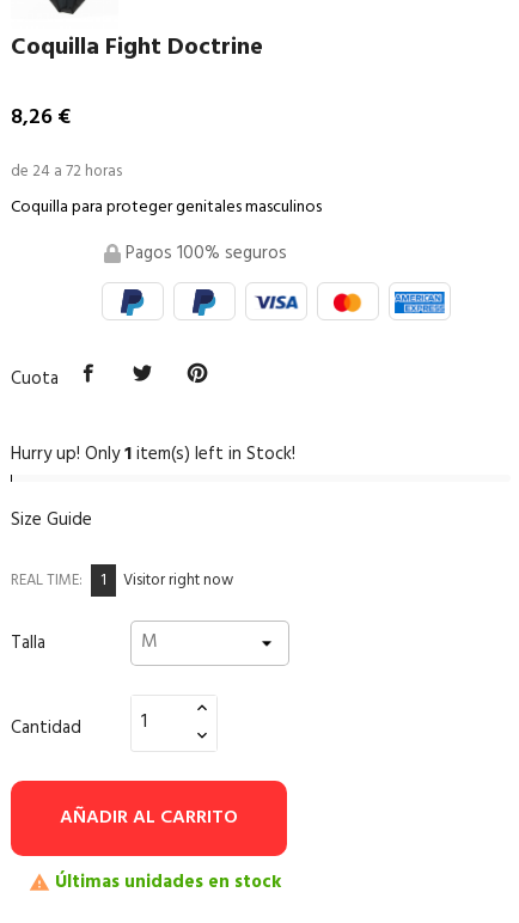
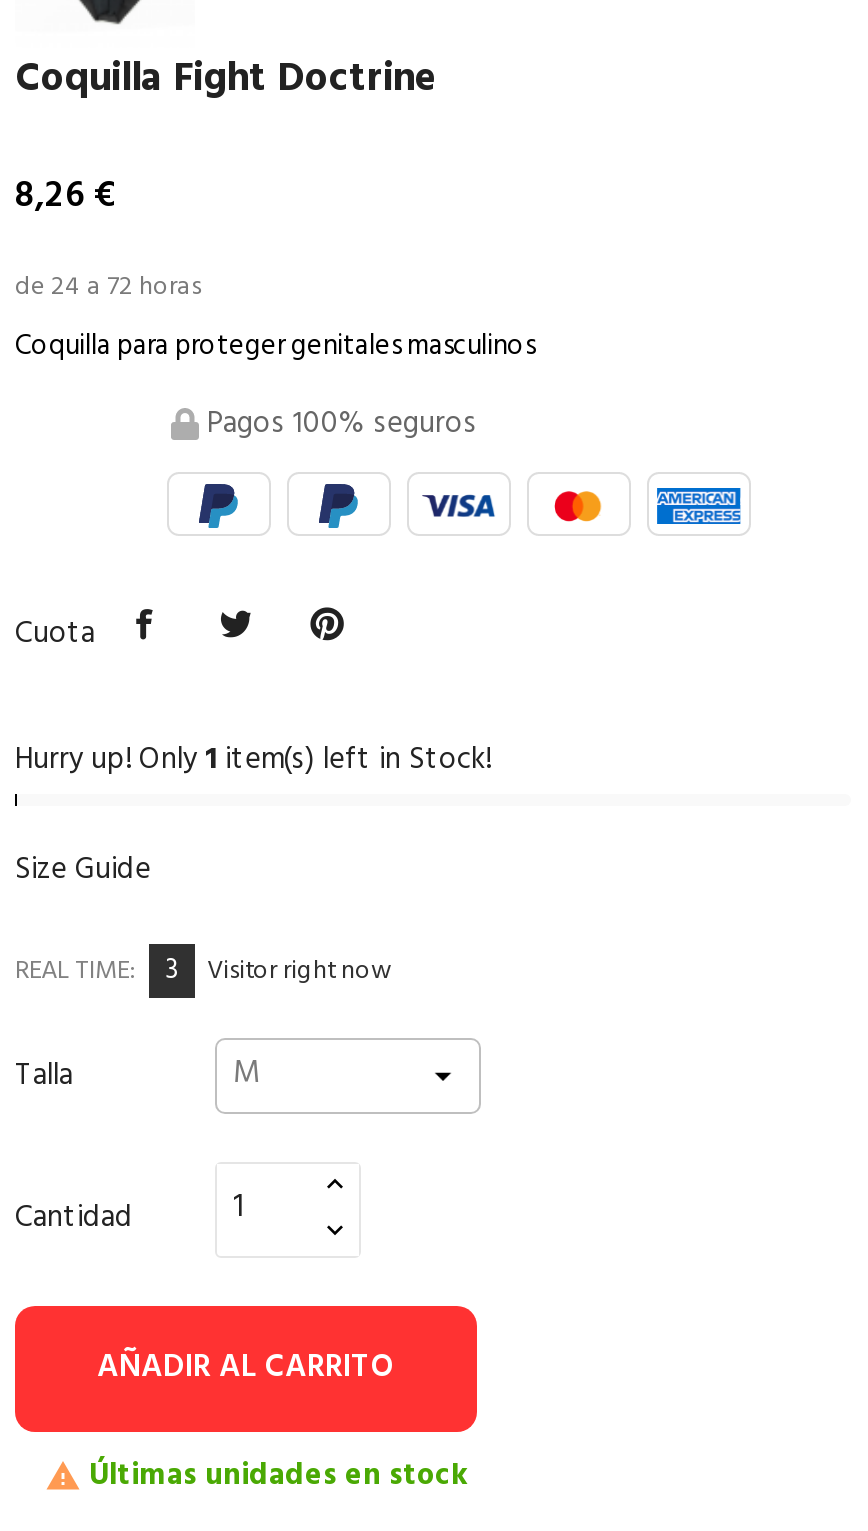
- REAL TIME: 1 Visitor right now
+ REAL TIME: 3 Visitor right now
